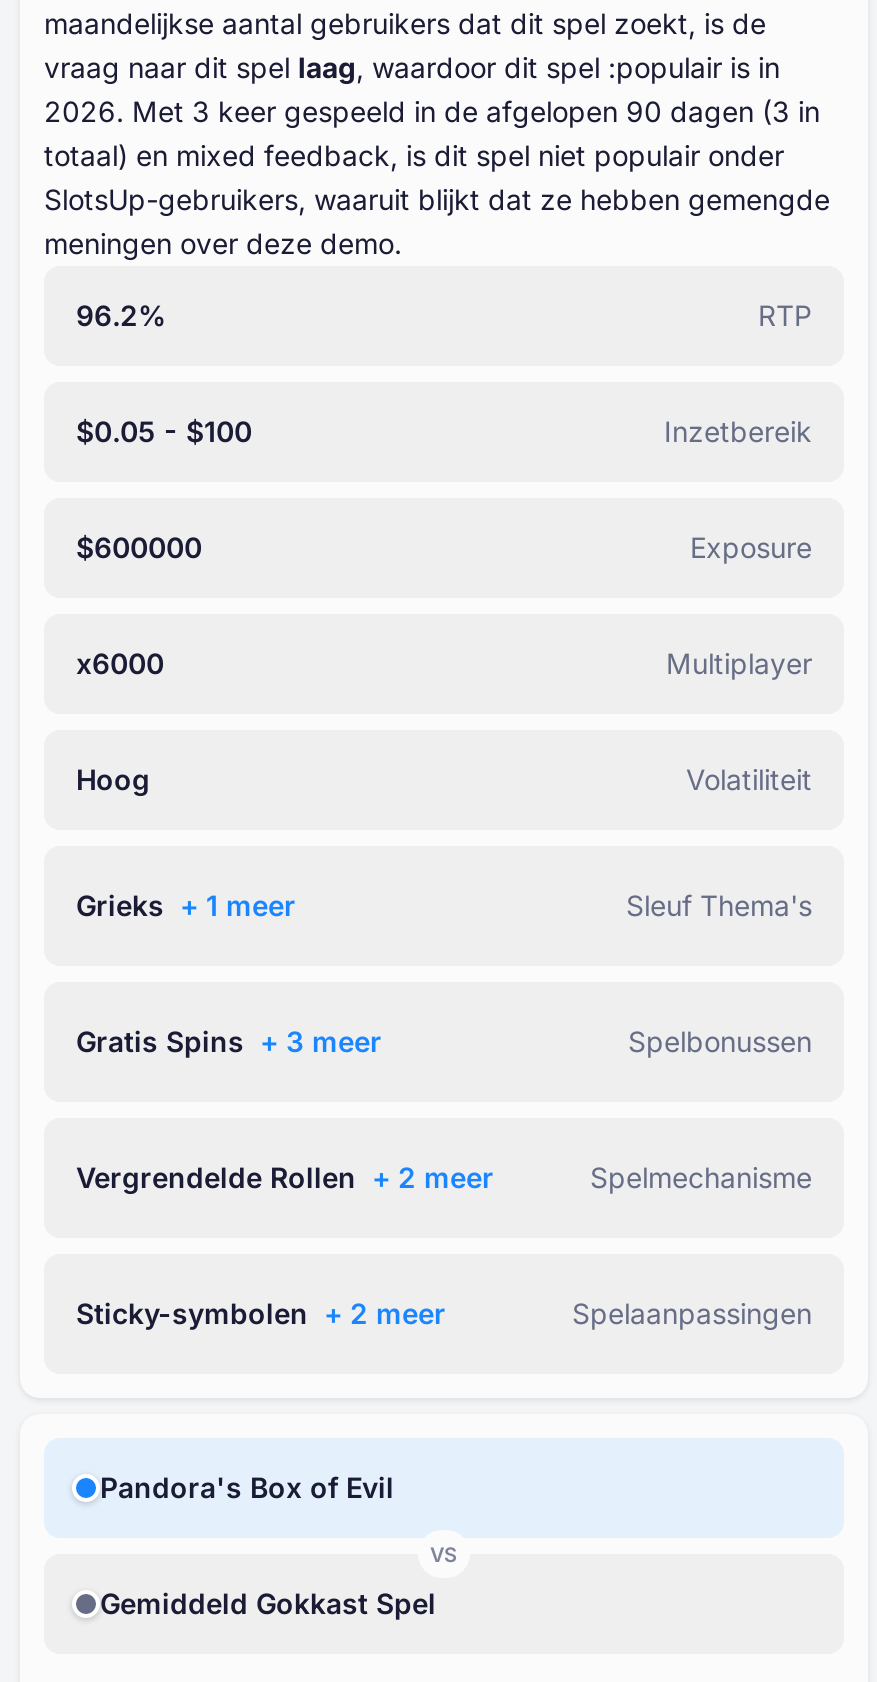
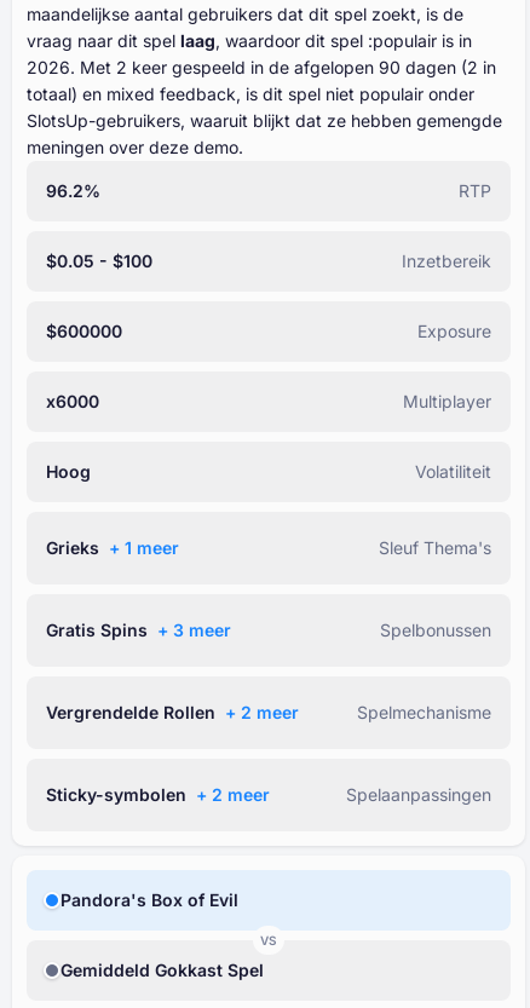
- 2026. Met 3 keer gespeeld in de afgelopen 90 dagen (3 in
+ 2026. Met 2 keer gespeeld in de afgelopen 90 dagen (2 in
